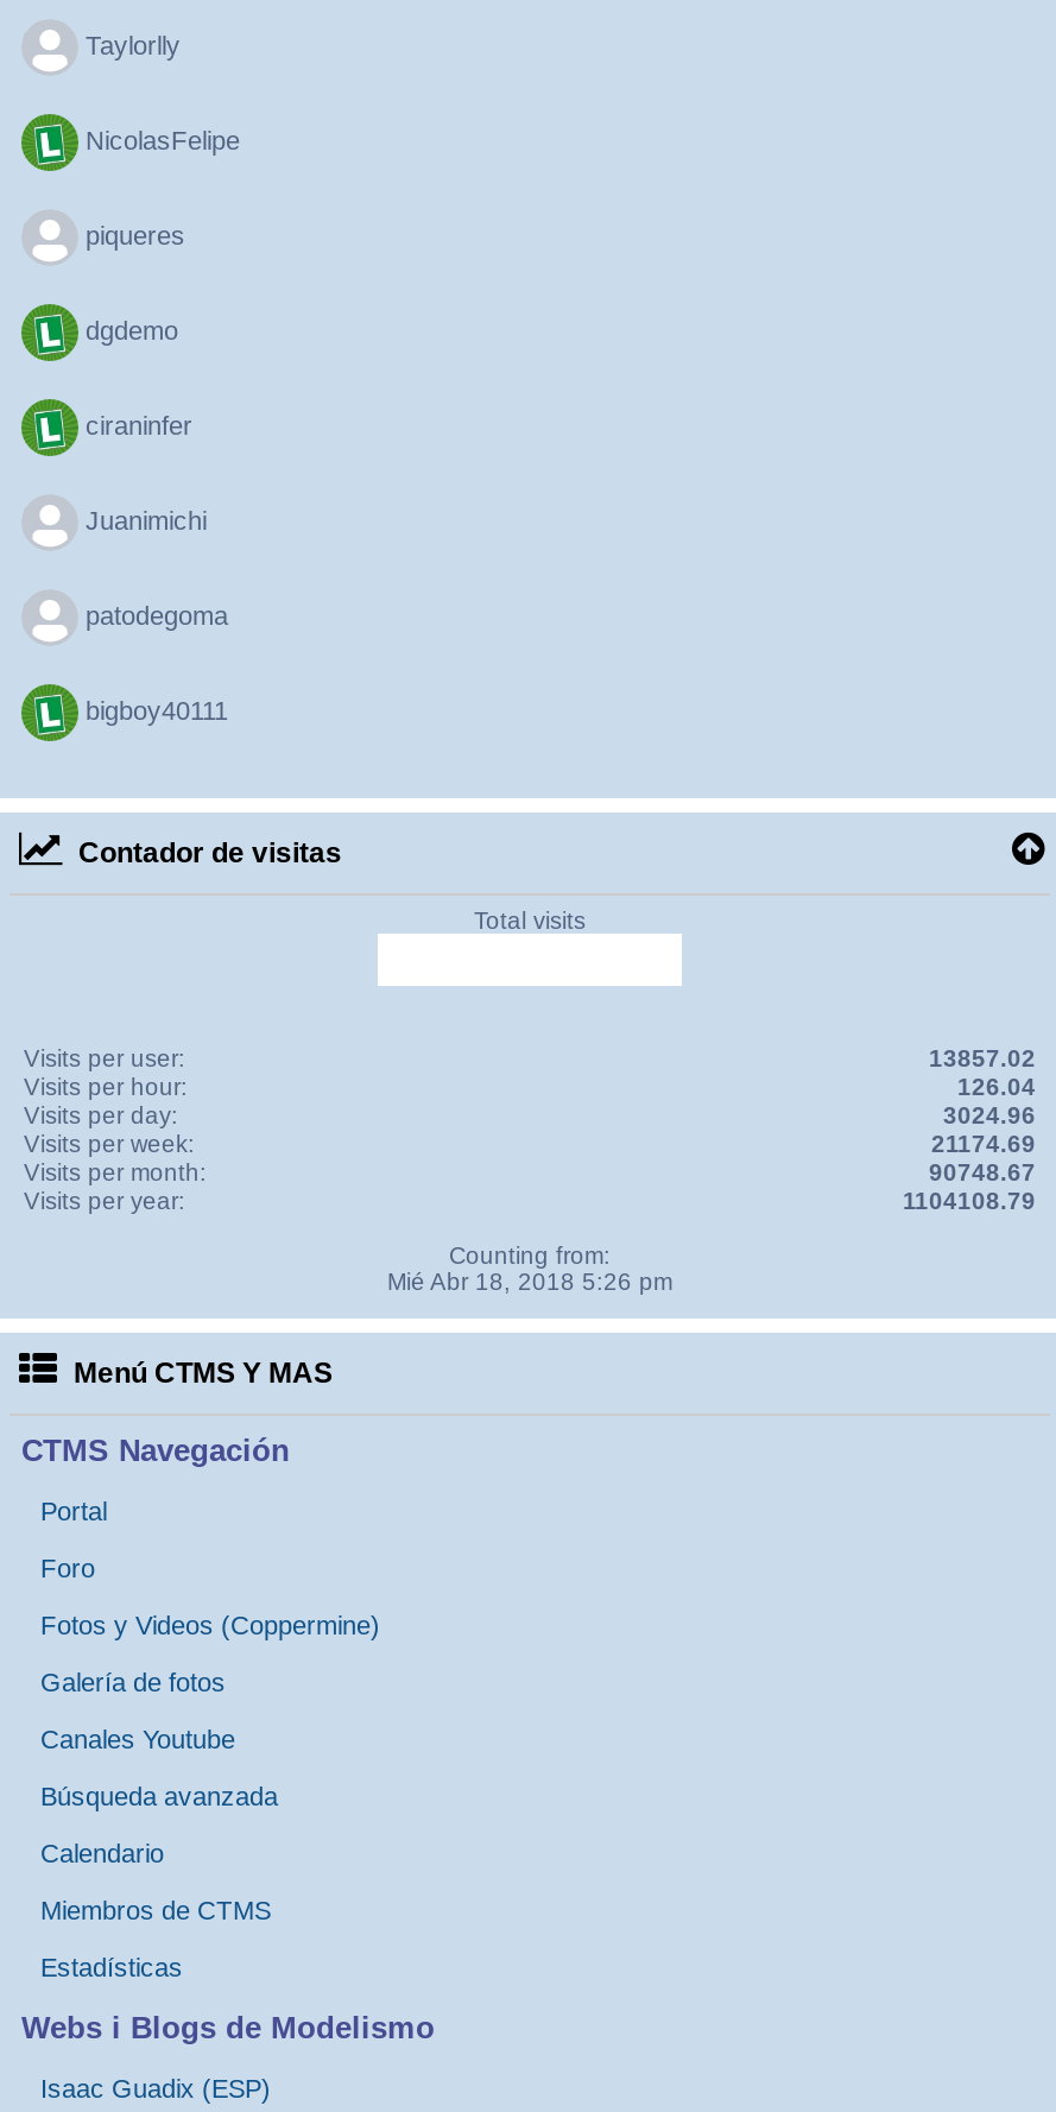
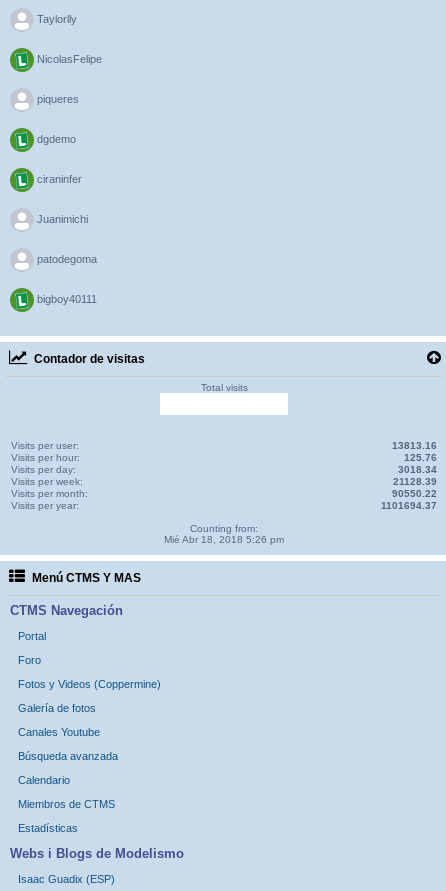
- 13857.02
+ 13813.16

- 126.04
+ 125.76

- 3024.96
+ 3018.34

- 21174.69
+ 21128.39

- 90748.67
+ 90550.22

- 1104108.79
+ 1101694.37
